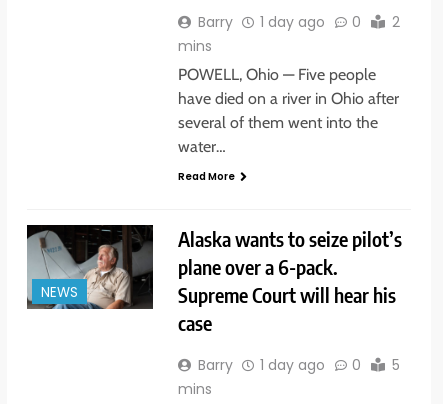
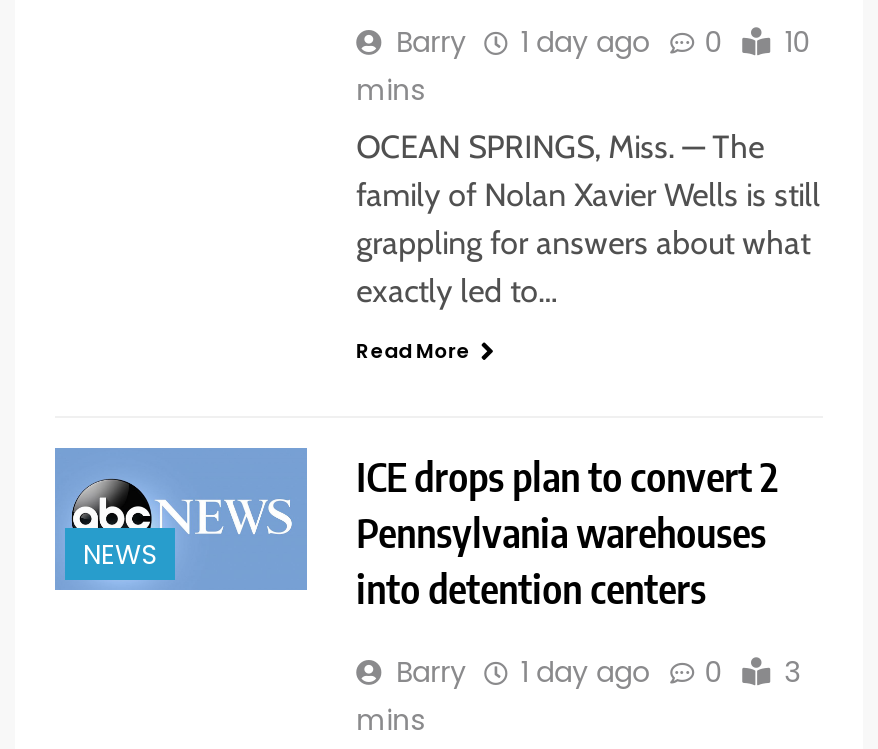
- Barry 1 day ago 0 2
+ Barry 1 day ago 0 10

- POWELL, Ohio — Five people
- have died on a river in Ohio after
- several of them went into the
- water…
+ OCEAN SPRINGS, Miss. — The
+ family of Nolan Xavier Wells is still
+ grappling for answers about what
+ exactly led to…

- [image]
- Alaska wants to seize pilot’s
- plane over a 6-pack.
- Supreme Court will hear his
- case
+ [image]
+ ICE drops plan to convert 2
+ Pennsylvania warehouses
+ into detention centers

- Barry 1 day ago 0 5
+ Barry 1 day ago 0 3
